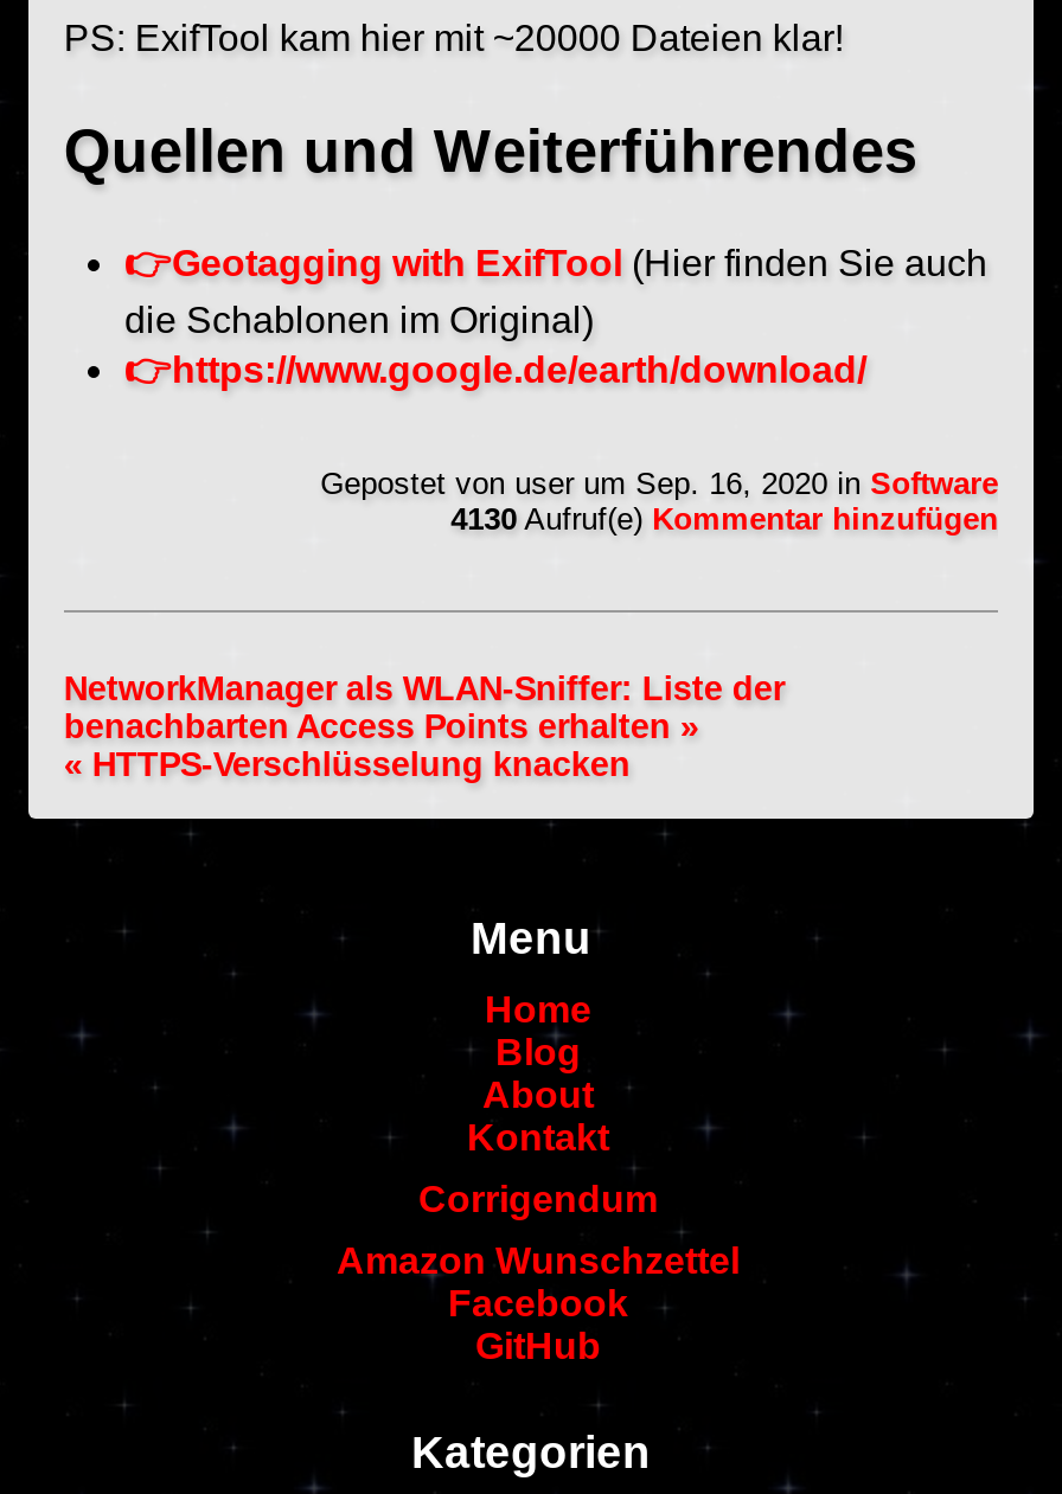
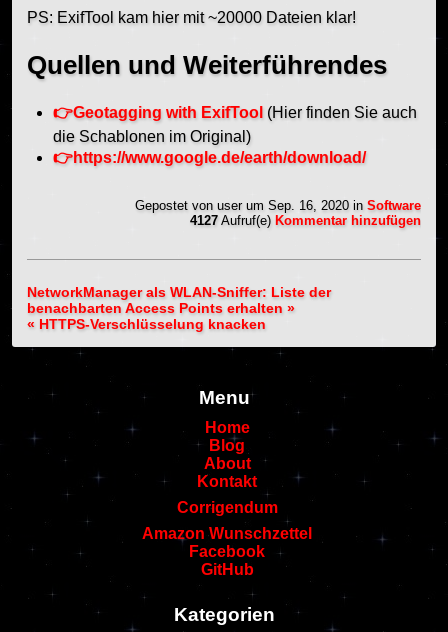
- 4130 Aufruf(e) Kommentar hinzufügen
+ 4127 Aufruf(e) Kommentar hinzufügen
